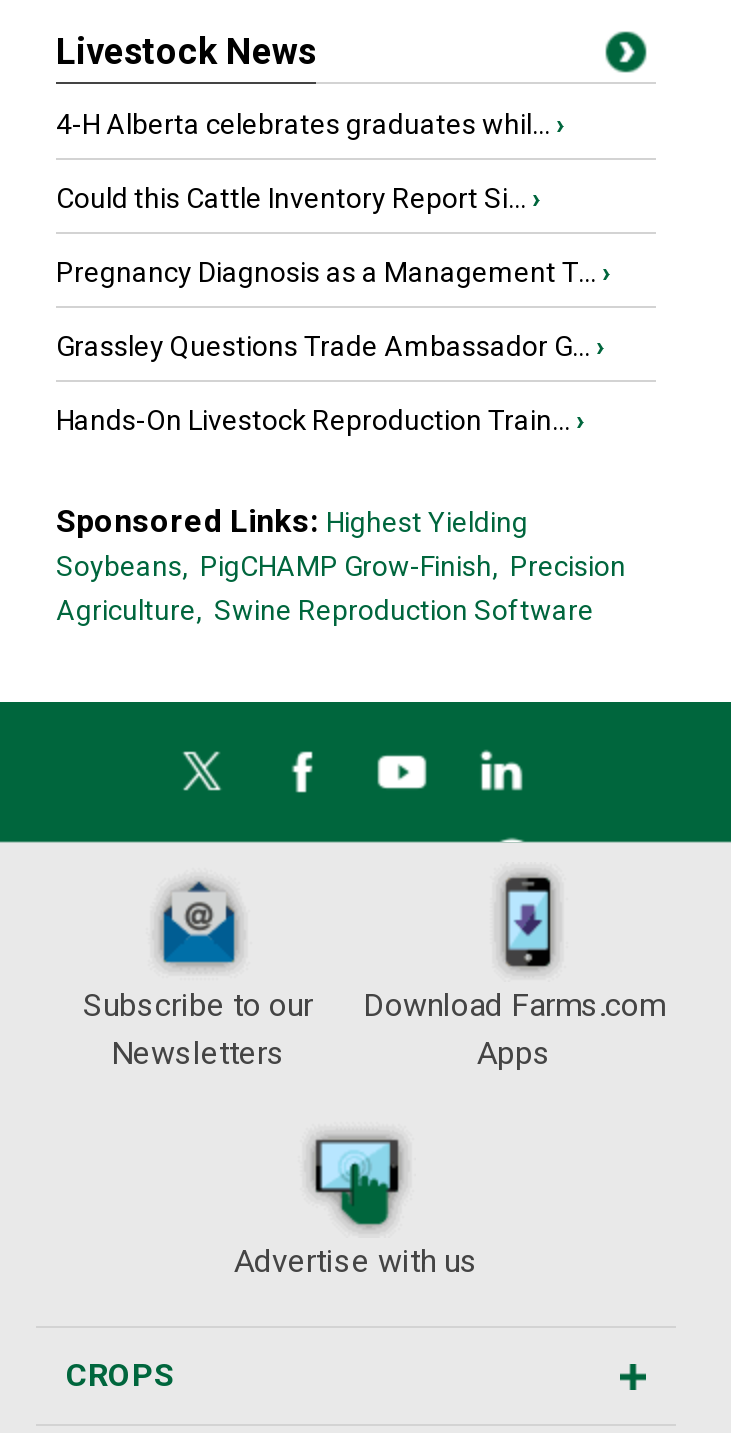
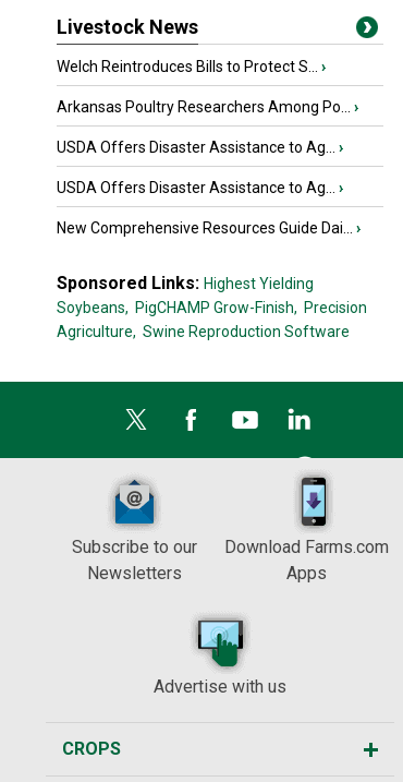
- 4-H Alberta celebrates graduates whil... ›
+ Welch Reintroduces Bills to Protect S... ›

- Could this Cattle Inventory Report Si... ›
+ Arkansas Poultry Researchers Among Po... ›

- Pregnancy Diagnosis as a Management T... ›
+ USDA Offers Disaster Assistance to Ag... ›

- Grassley Questions Trade Ambassador G... ›
+ USDA Offers Disaster Assistance to Ag... ›

- Hands-On Livestock Reproduction Train... ›
+ New Comprehensive Resources Guide Dai... ›
